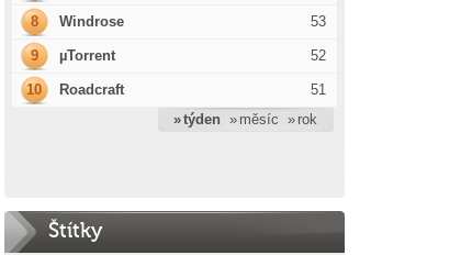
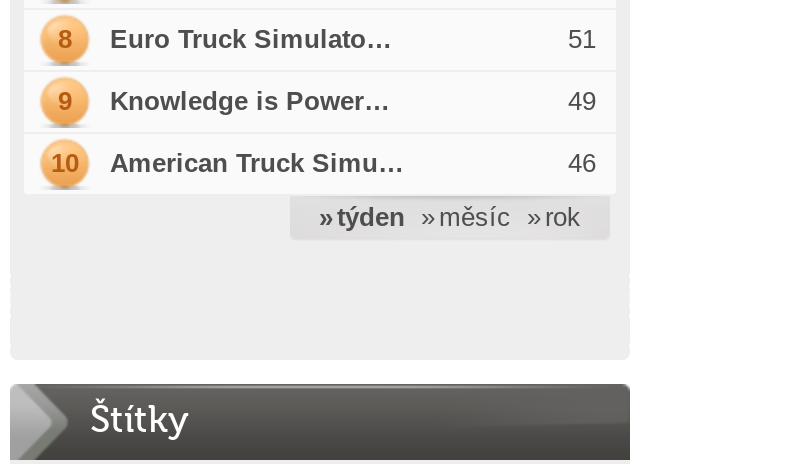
- Windrose
- 53
+ Euro Truck Simulato…
+ 51

- µTorrent
- 52
+ Knowledge is Power…
+ 49

- Roadcraft
- 51
+ American Truck Simu…
+ 46
